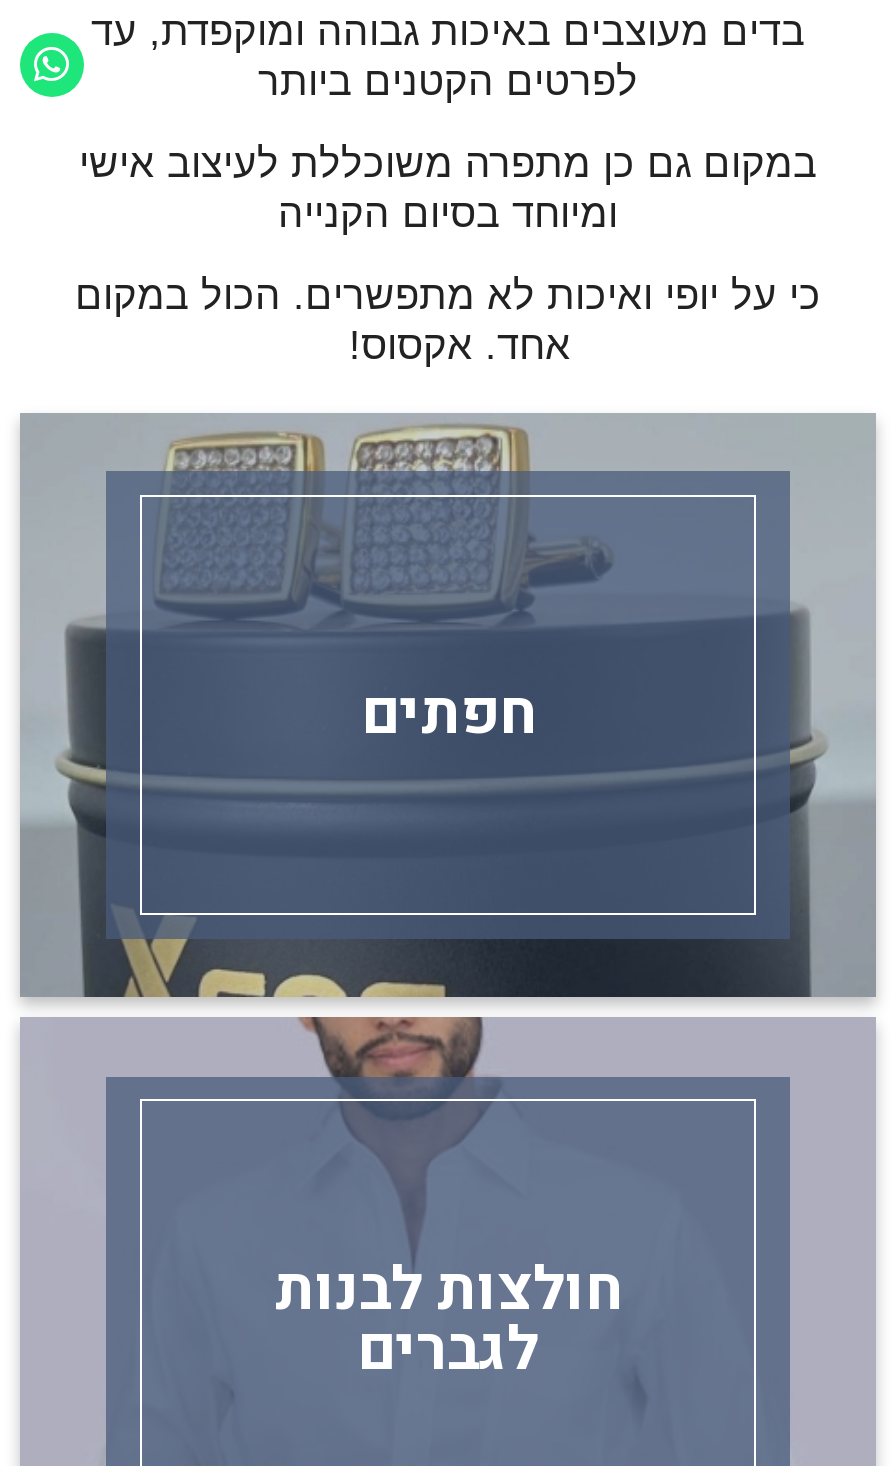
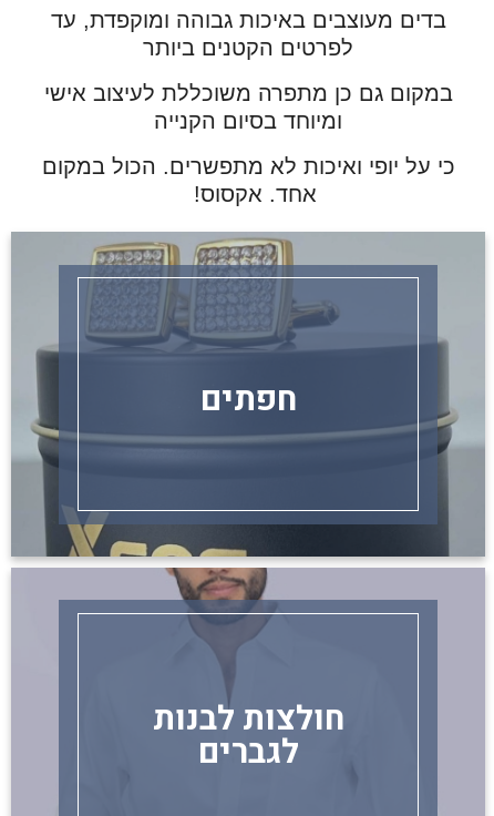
- [image]
